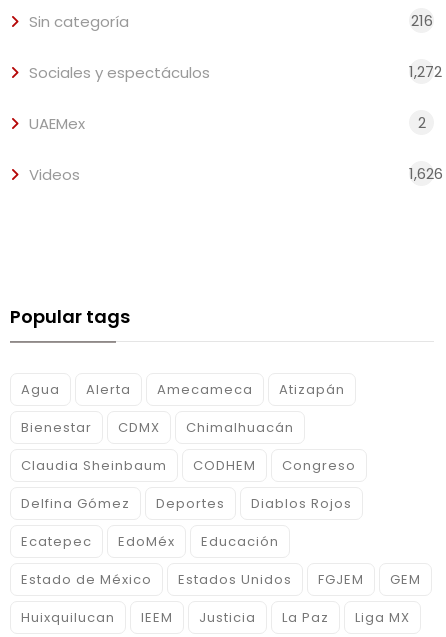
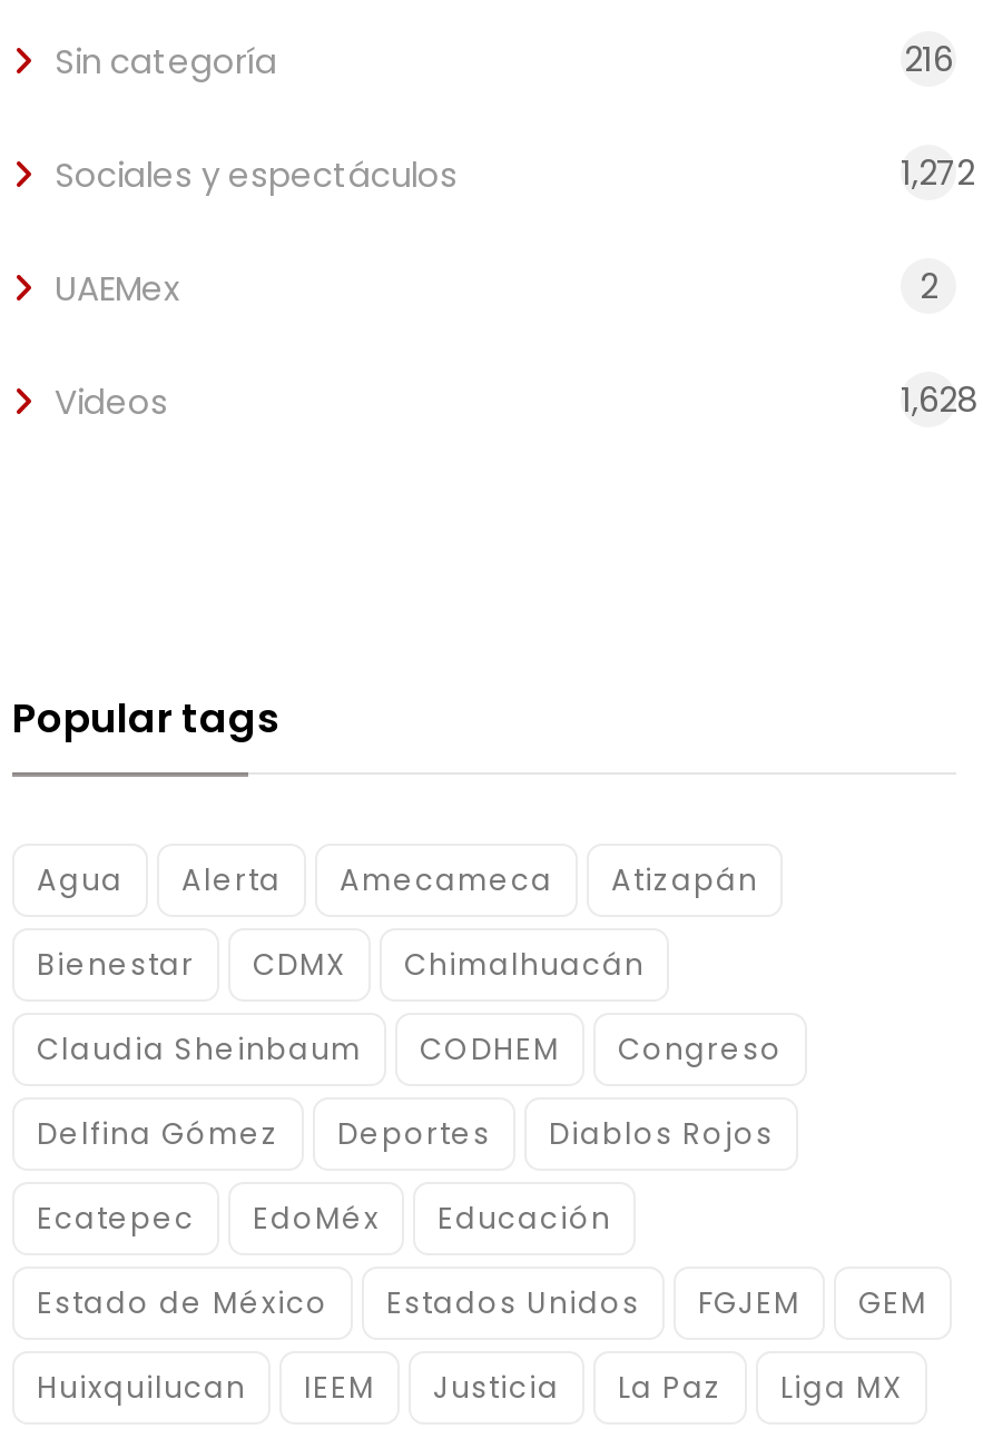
- 1,626
+ 1,628
